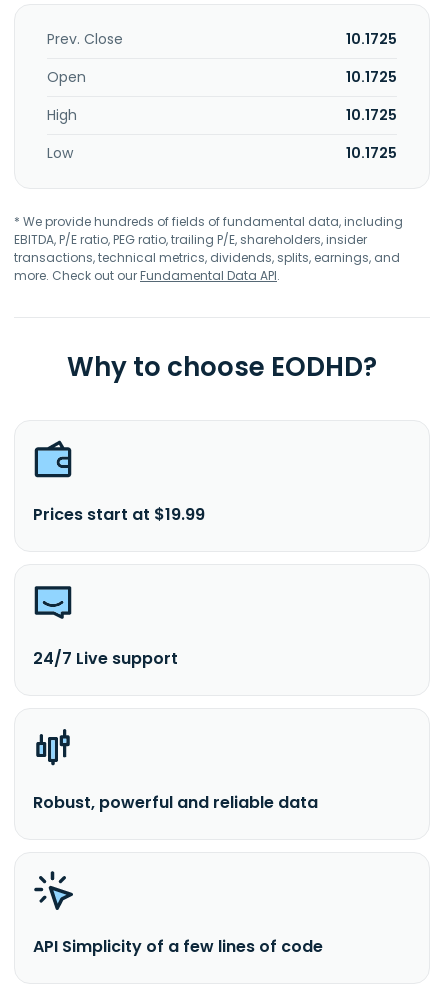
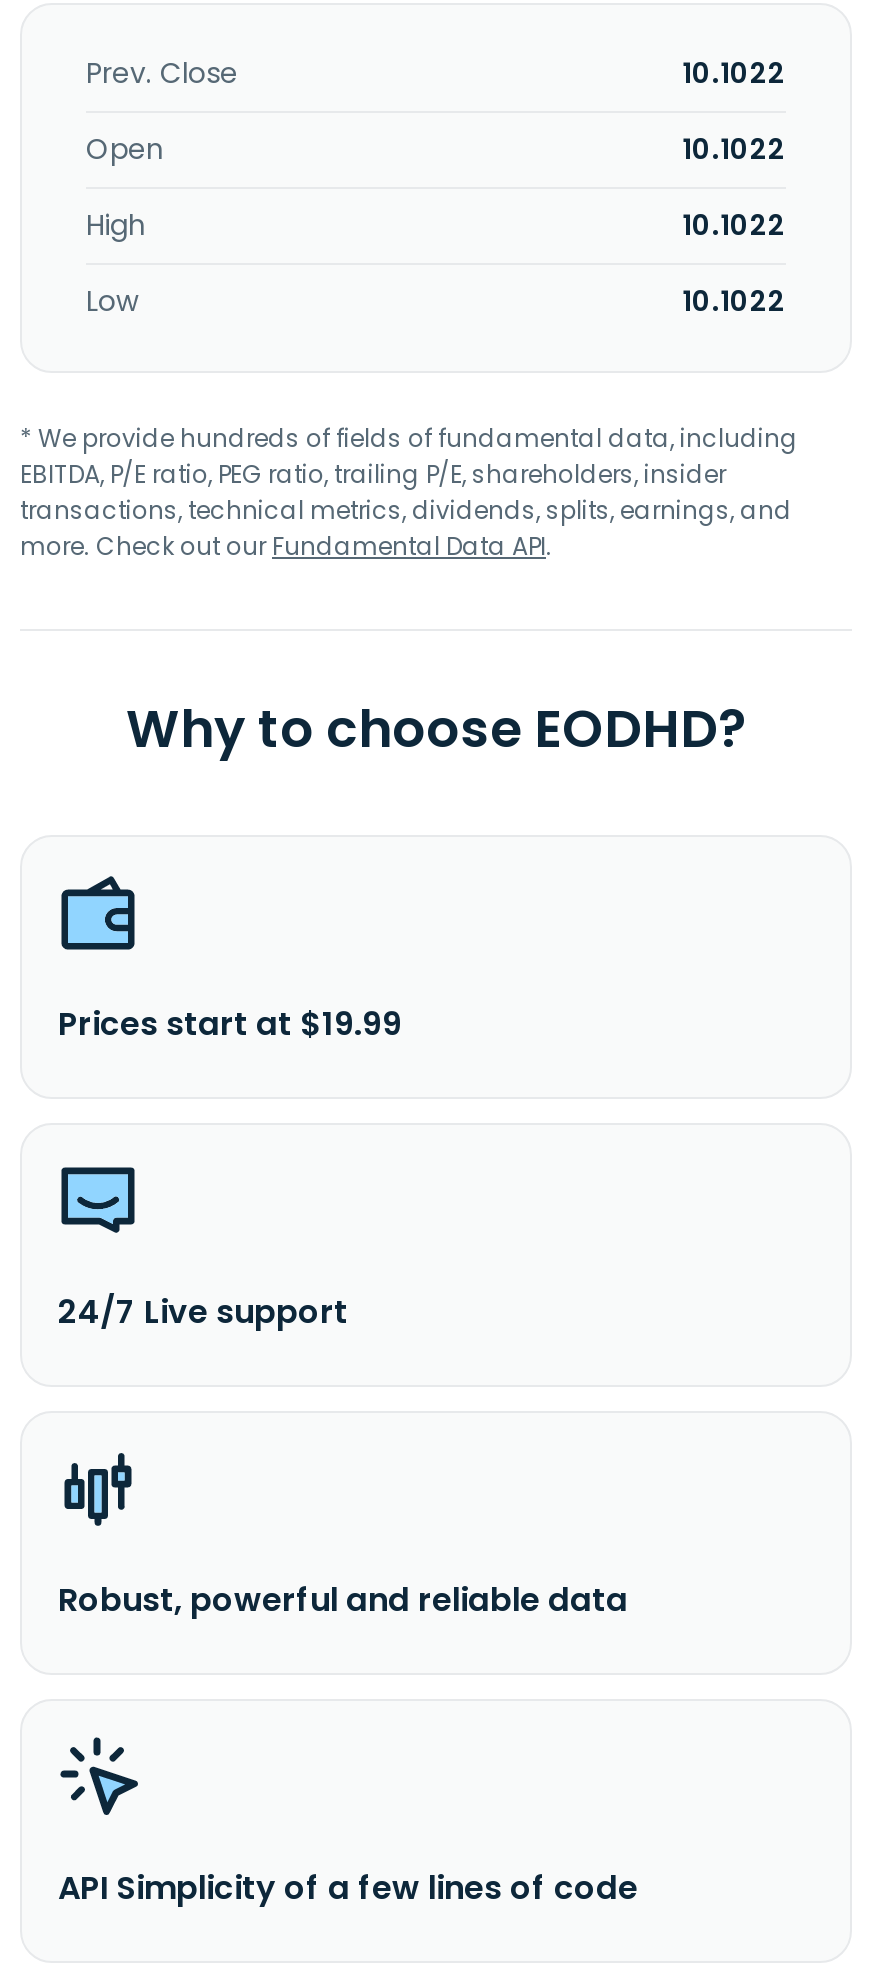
- 10.1725
+ 10.1022

- 10.1725
+ 10.1022

- 10.1725
+ 10.1022

- 10.1725
+ 10.1022
